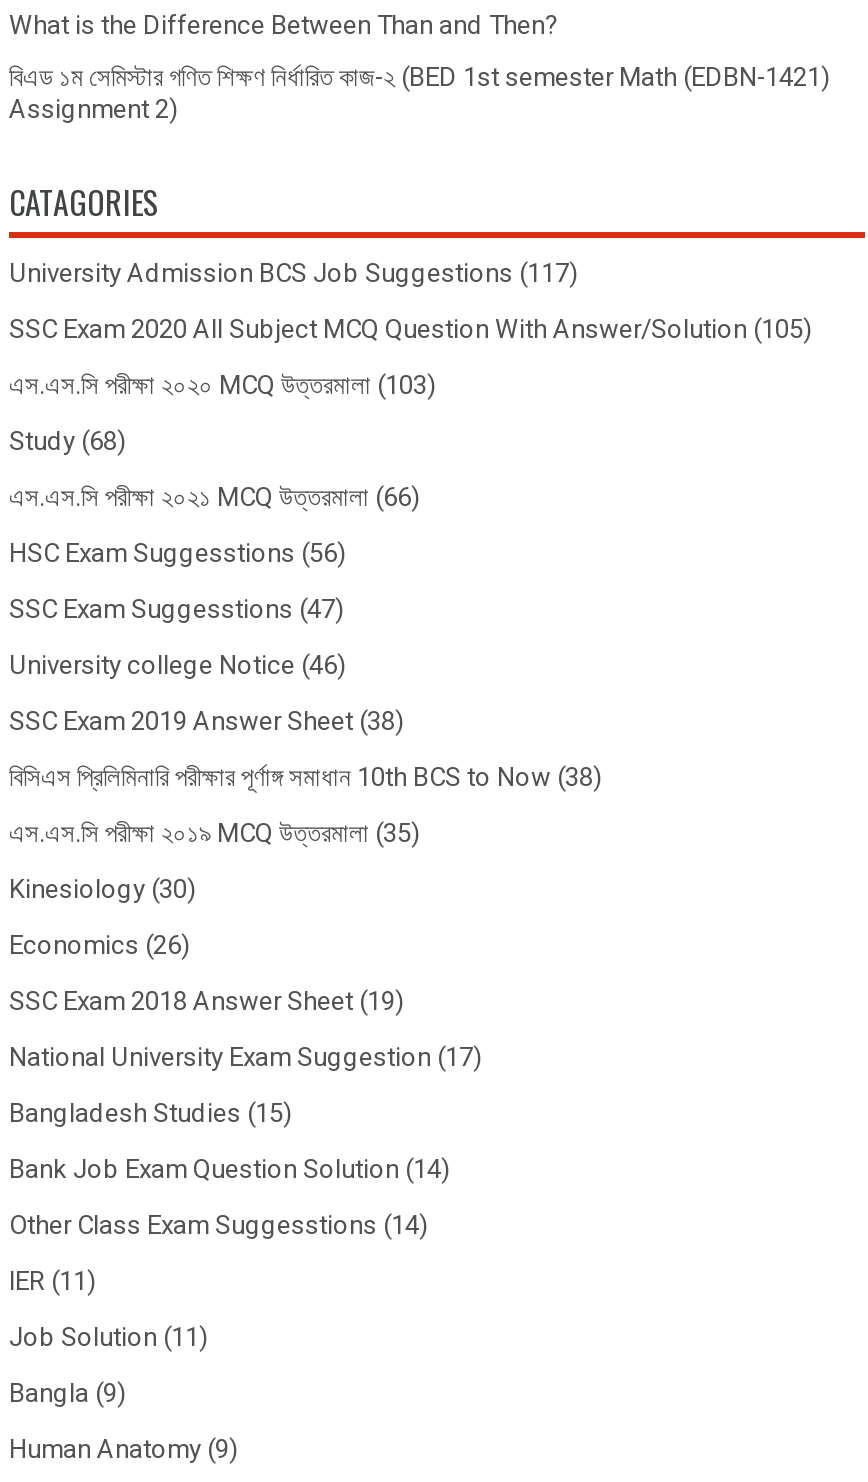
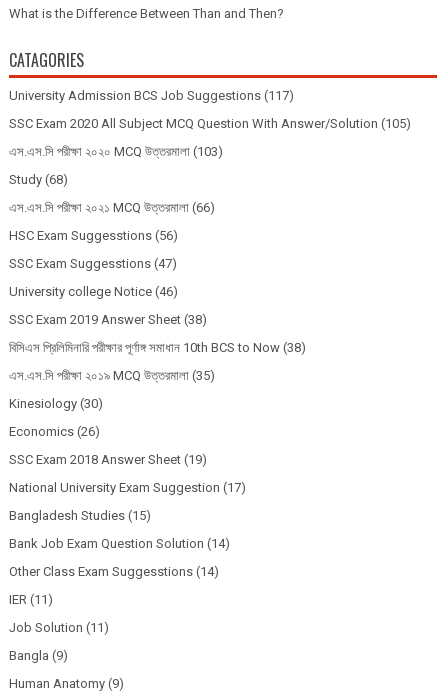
- বিএড ১ম সেমিস্টার গণিত শিক্ষণ নির্ধারিত কাজ-২ (BED 1st semester Math (EDBN-1421)
- Assignment 2)
